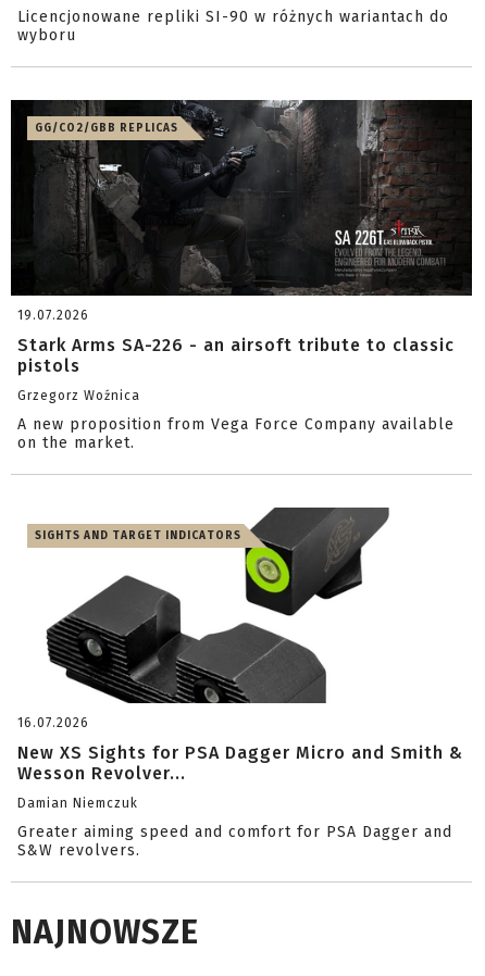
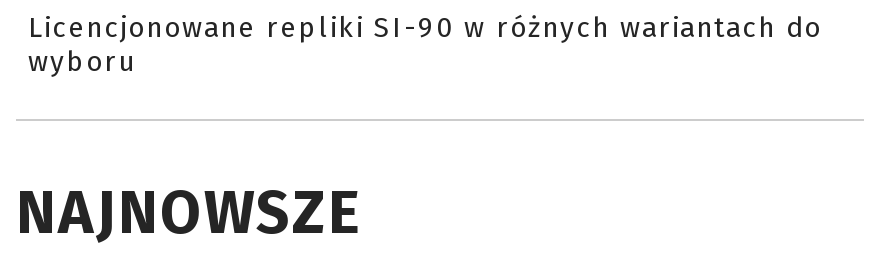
- [image]
- GG/CO2/GBB REPLICAS

- 19.07.2026
- Stark Arms SA-226 - an airsoft tribute to classic
- pistols
- Grzegorz Woźnica
- A new proposition from Vega Force Company available
- on the market.

- [image]
- SIGHTS AND TARGET INDICATORS

- 16.07.2026
- New XS Sights for PSA Dagger Micro and Smith &
- Wesson Revolver...
- Damian Niemczuk
- Greater aiming speed and comfort for PSA Dagger and
- S&W revolvers.
